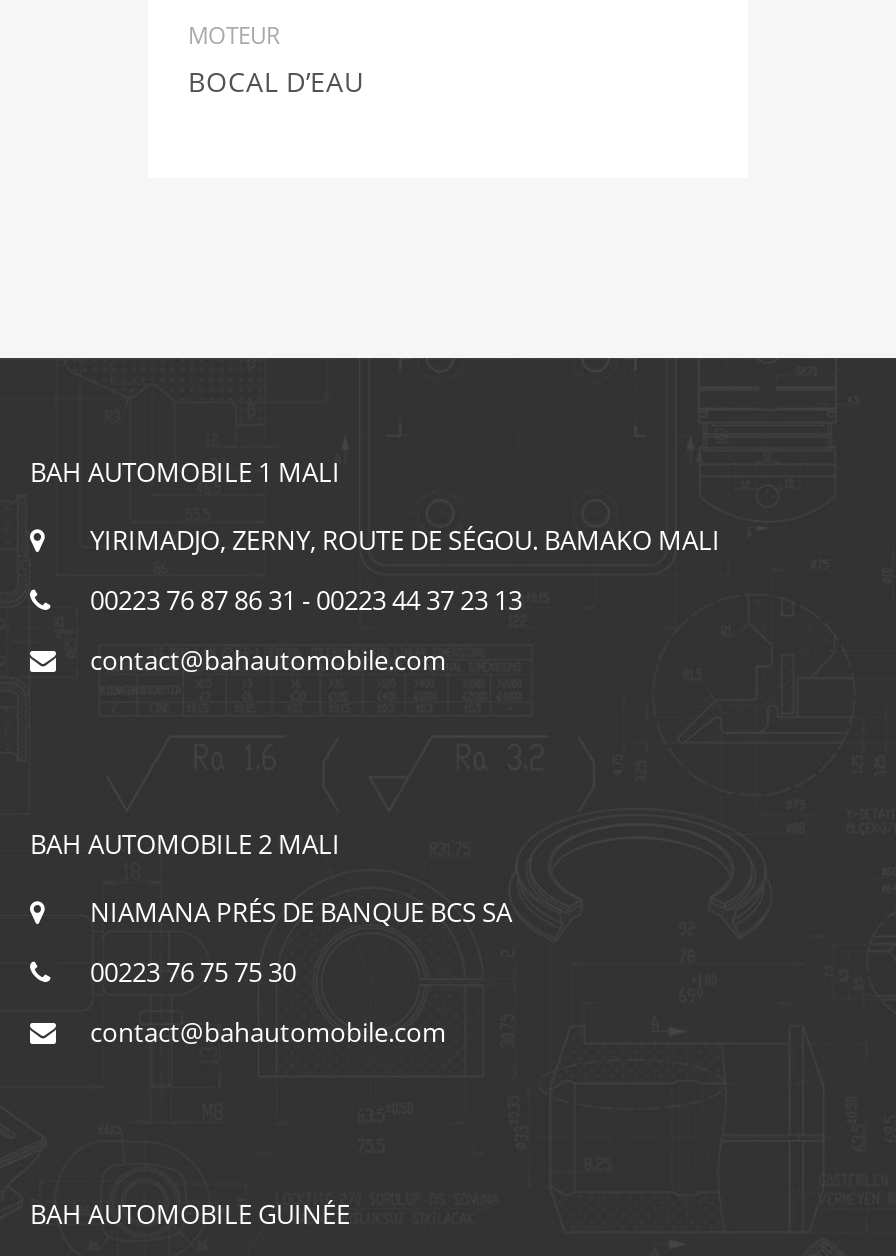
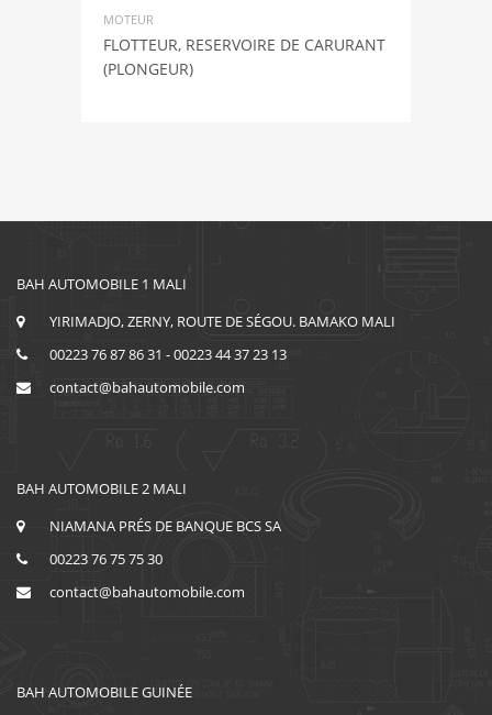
- BOCAL D’EAU
+ FLOTTEUR, RESERVOIRE DE CARURANT
+ (PLONGEUR)
